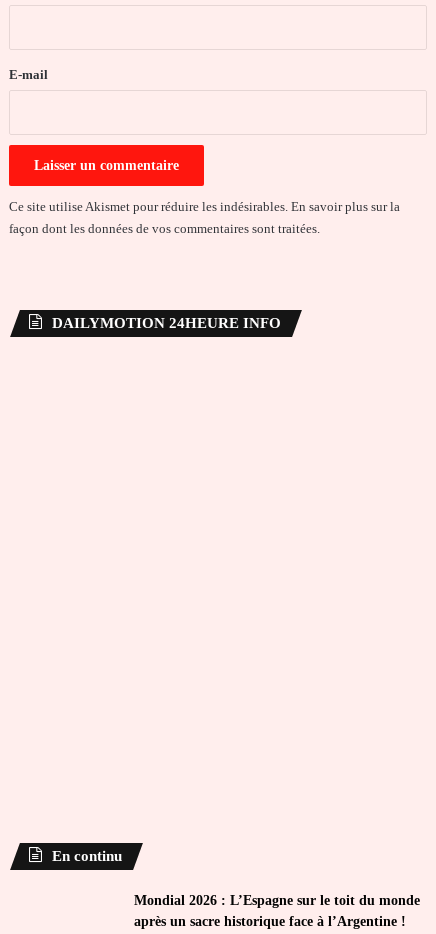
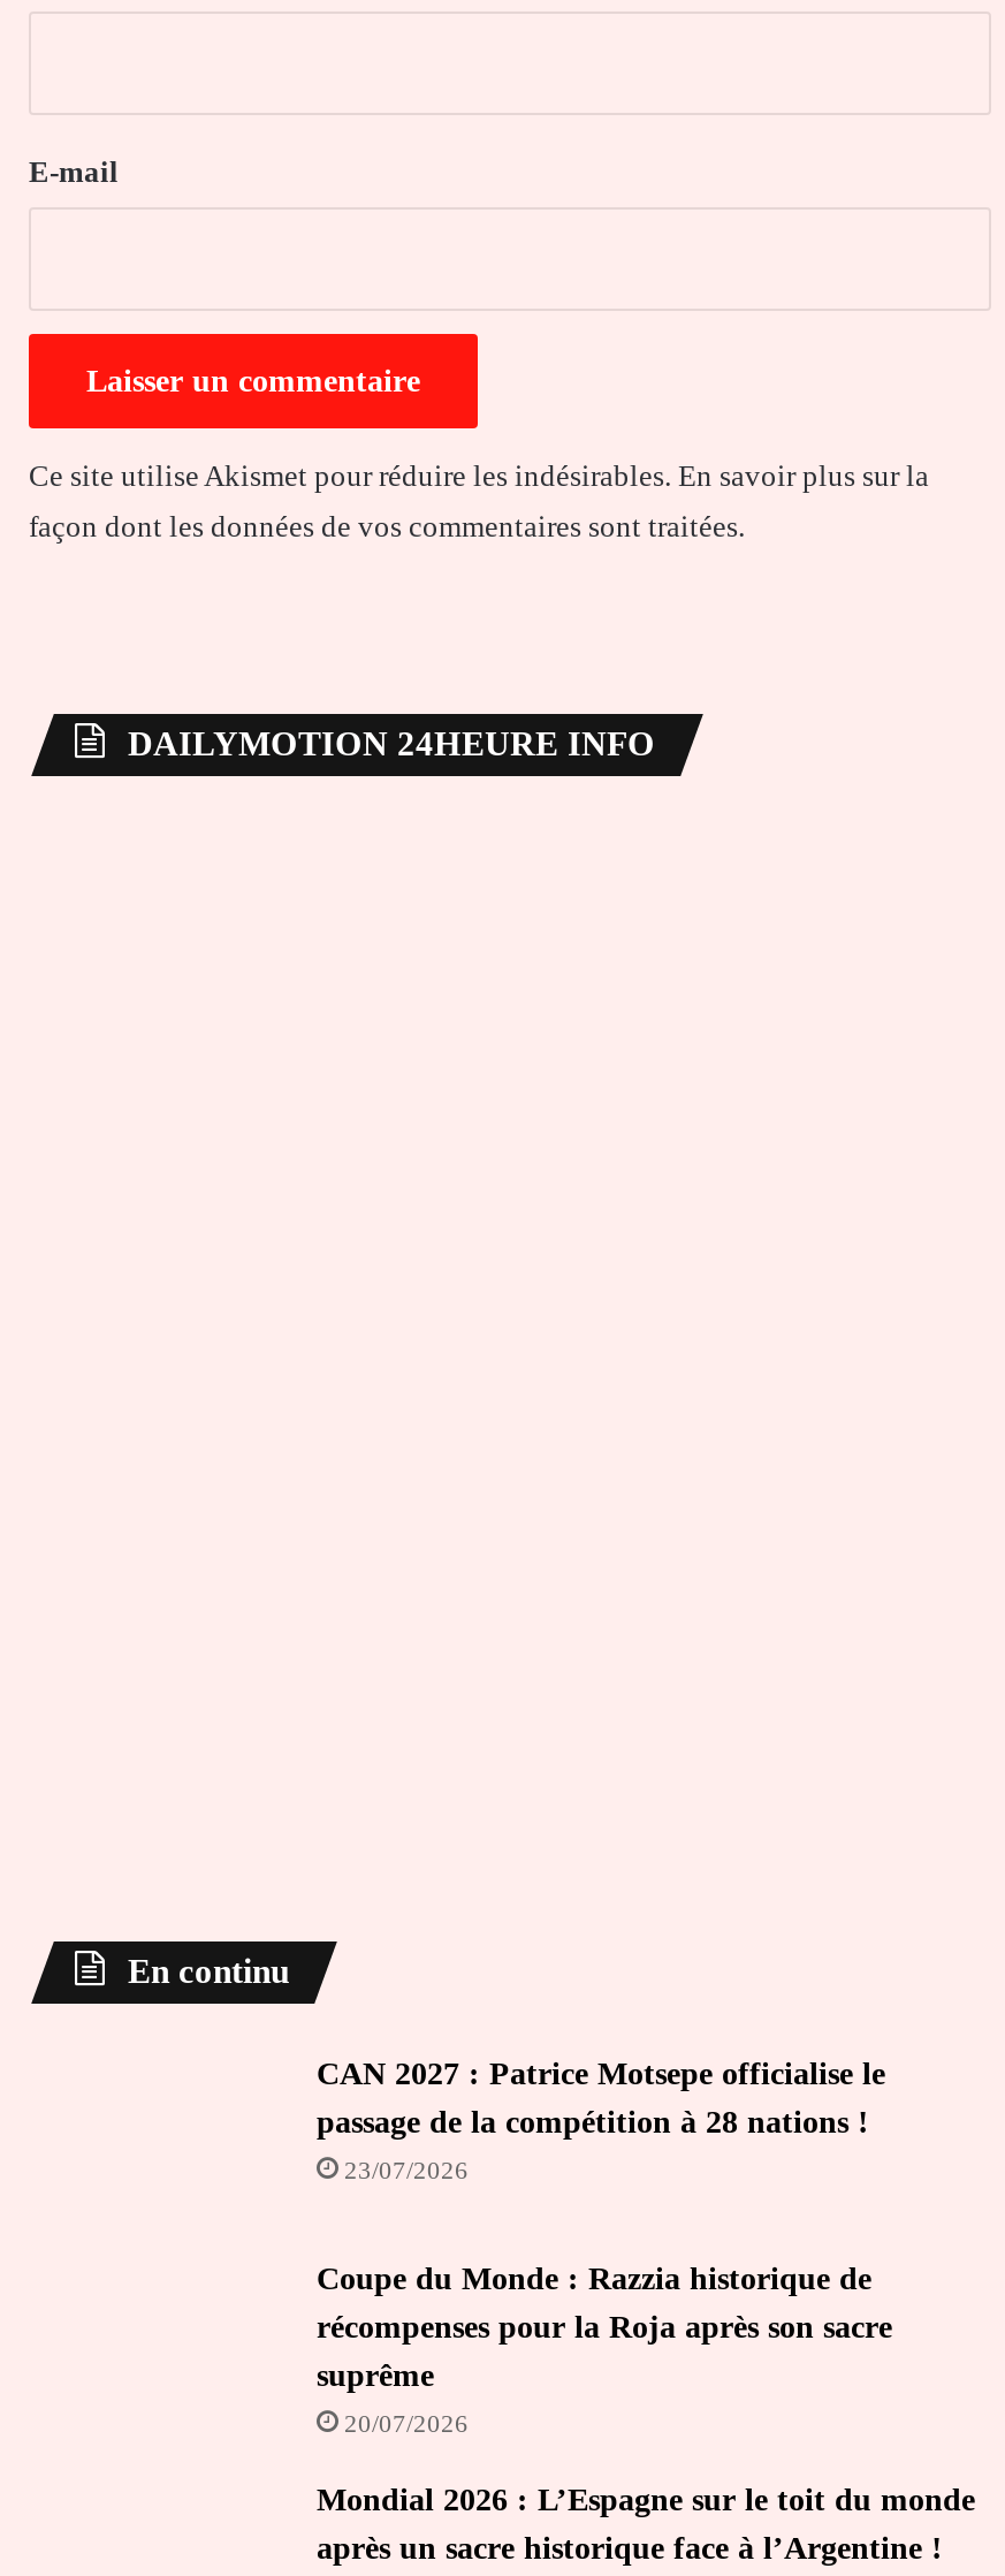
+ CAN 2027 : Patrice Motsepe officialise le
+ passage de la compétition à 28 nations !
+ 23/07/2026
+ Coupe du Monde : Razzia historique de
+ récompenses pour la Roja après son sacre
+ suprême
+ 20/07/2026
